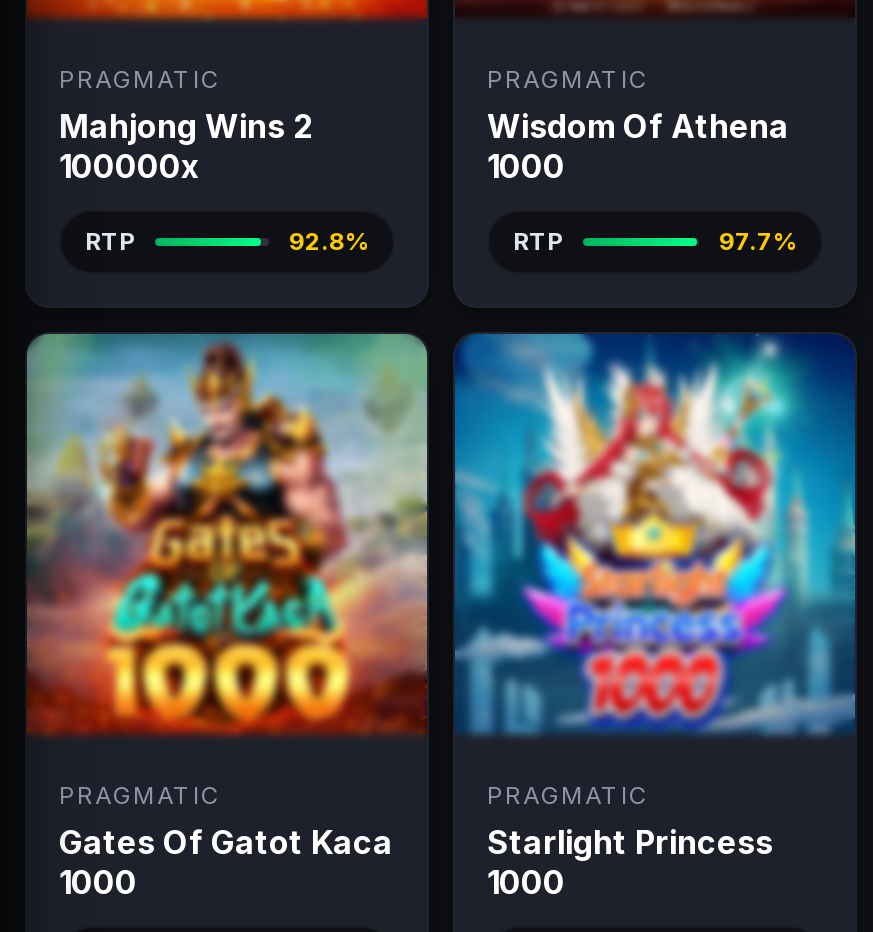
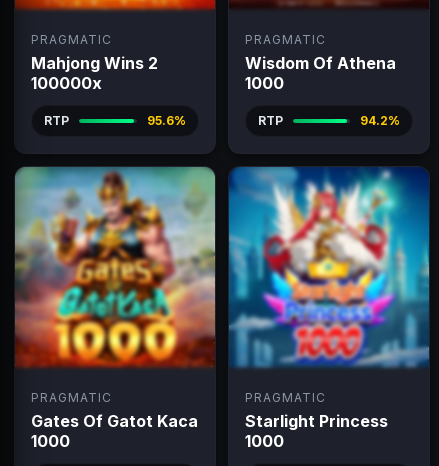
- 92.8%
+ 95.6%

- 97.7%
+ 94.2%
